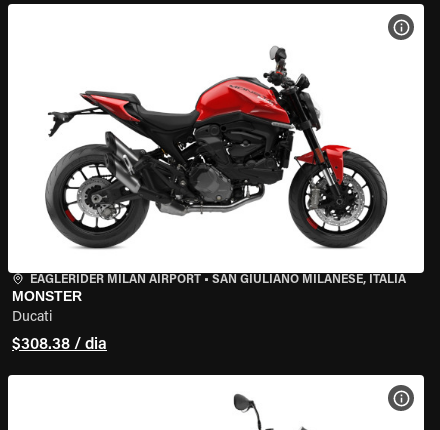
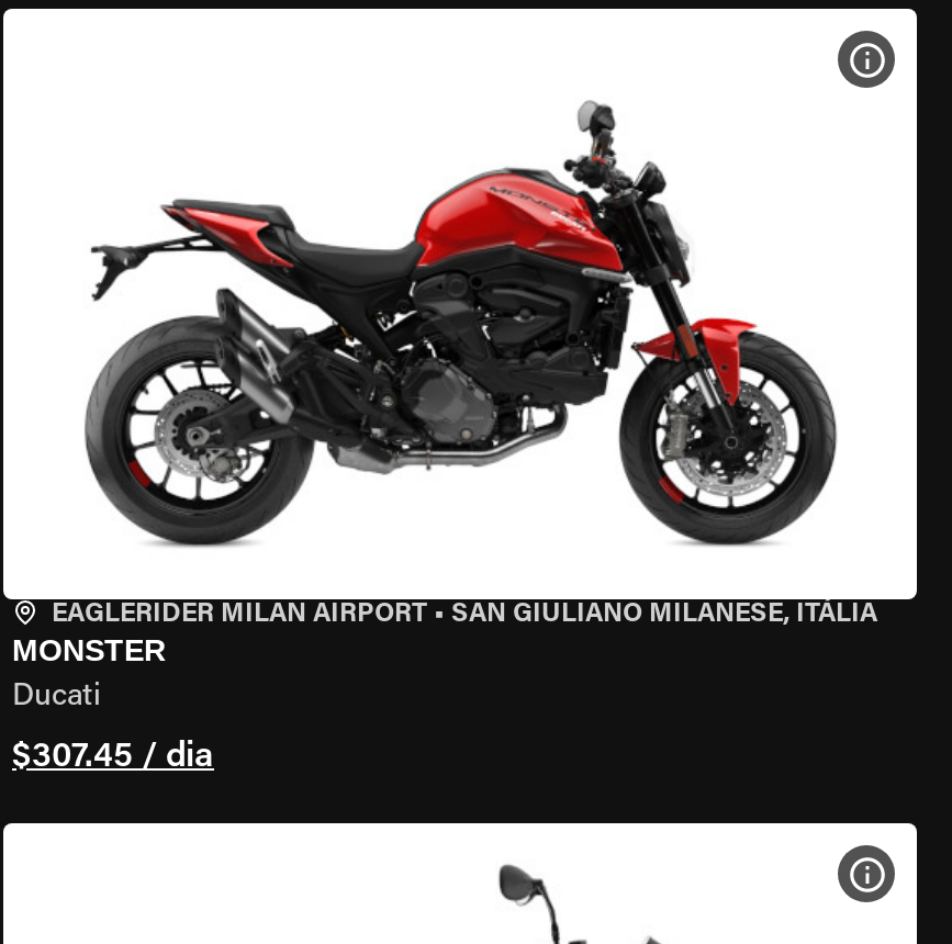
- $308.38 / dia
+ $307.45 / dia
